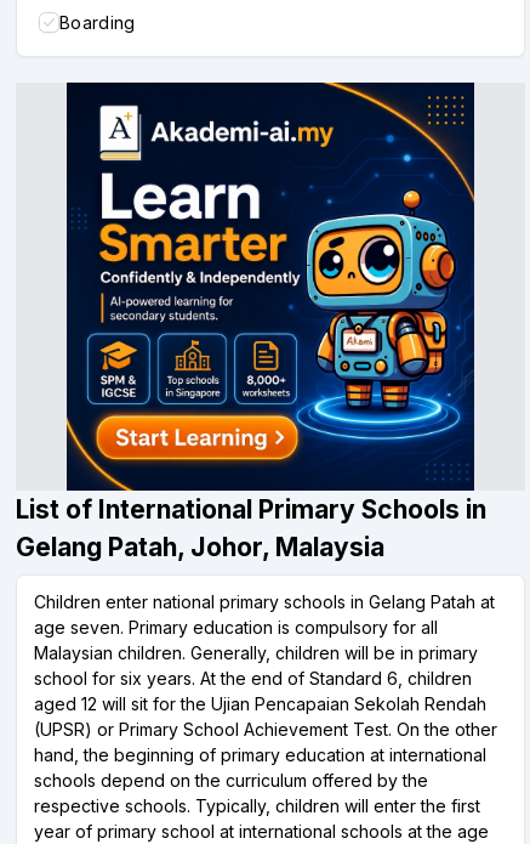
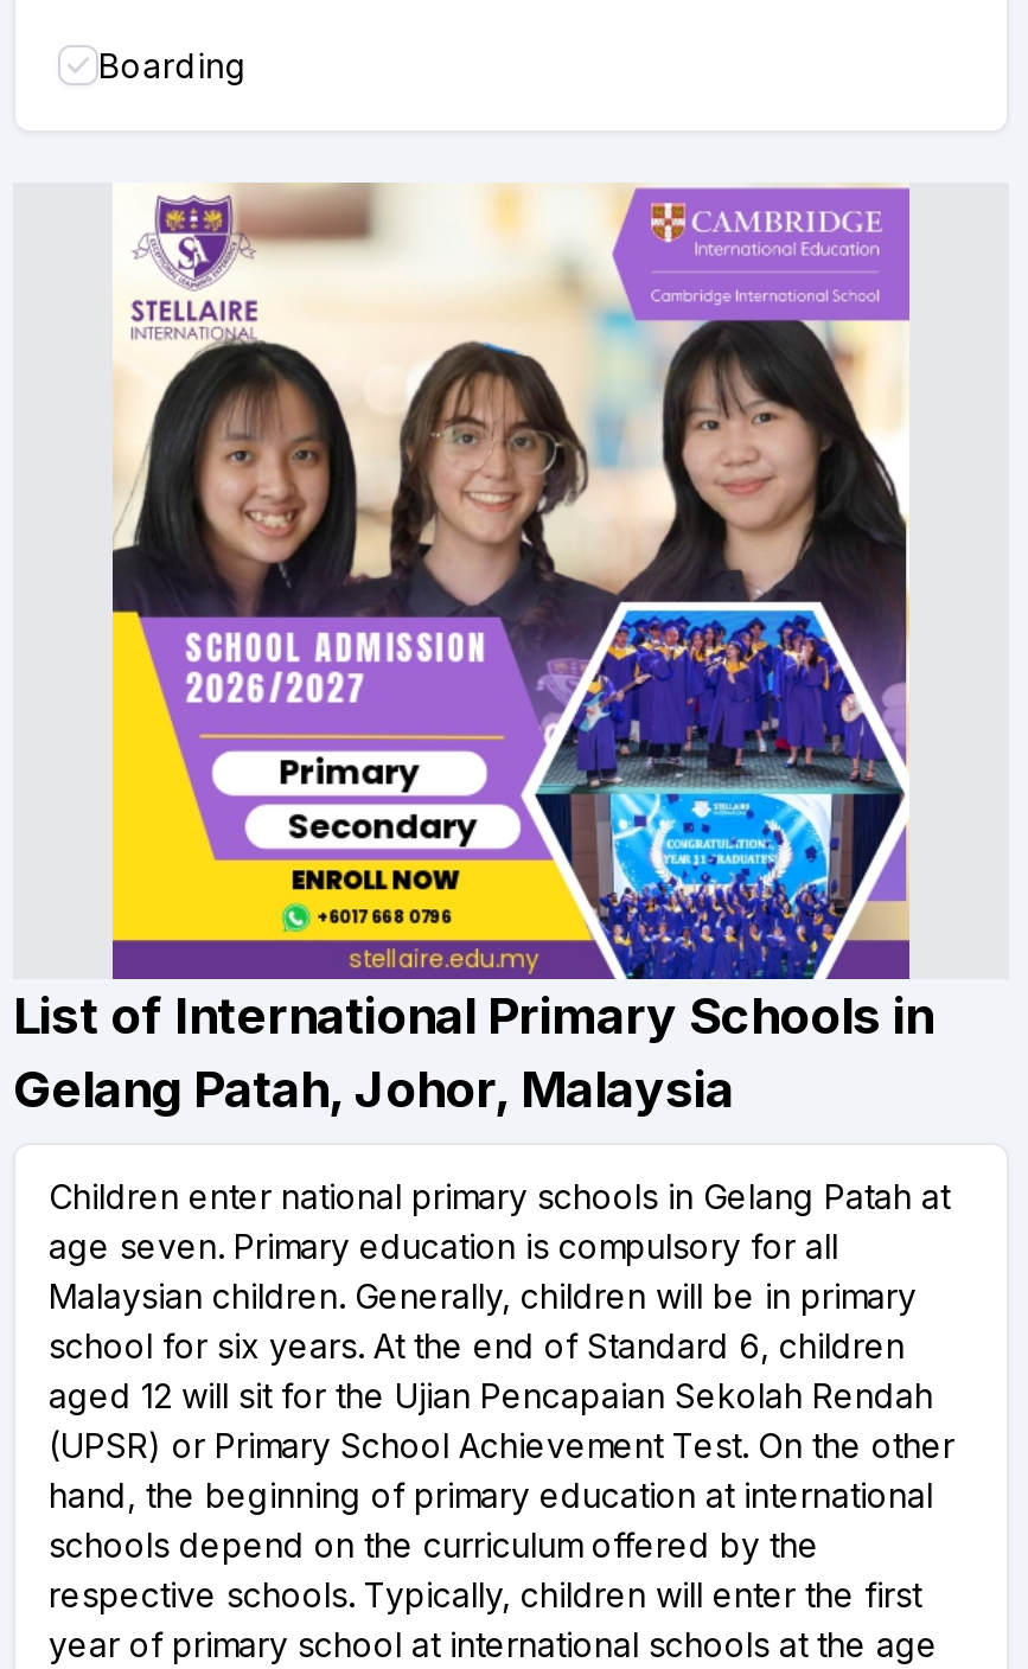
- [image]
+ [image]
